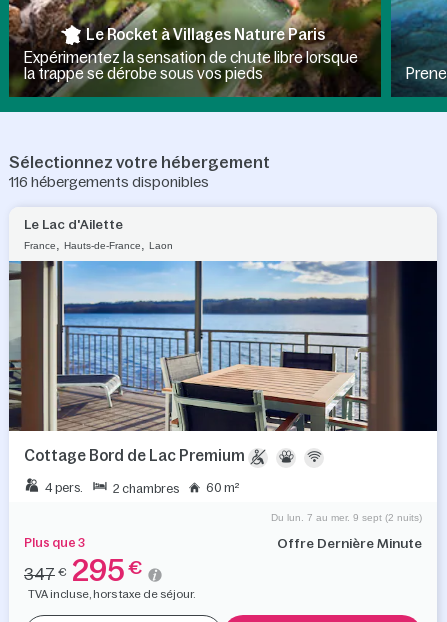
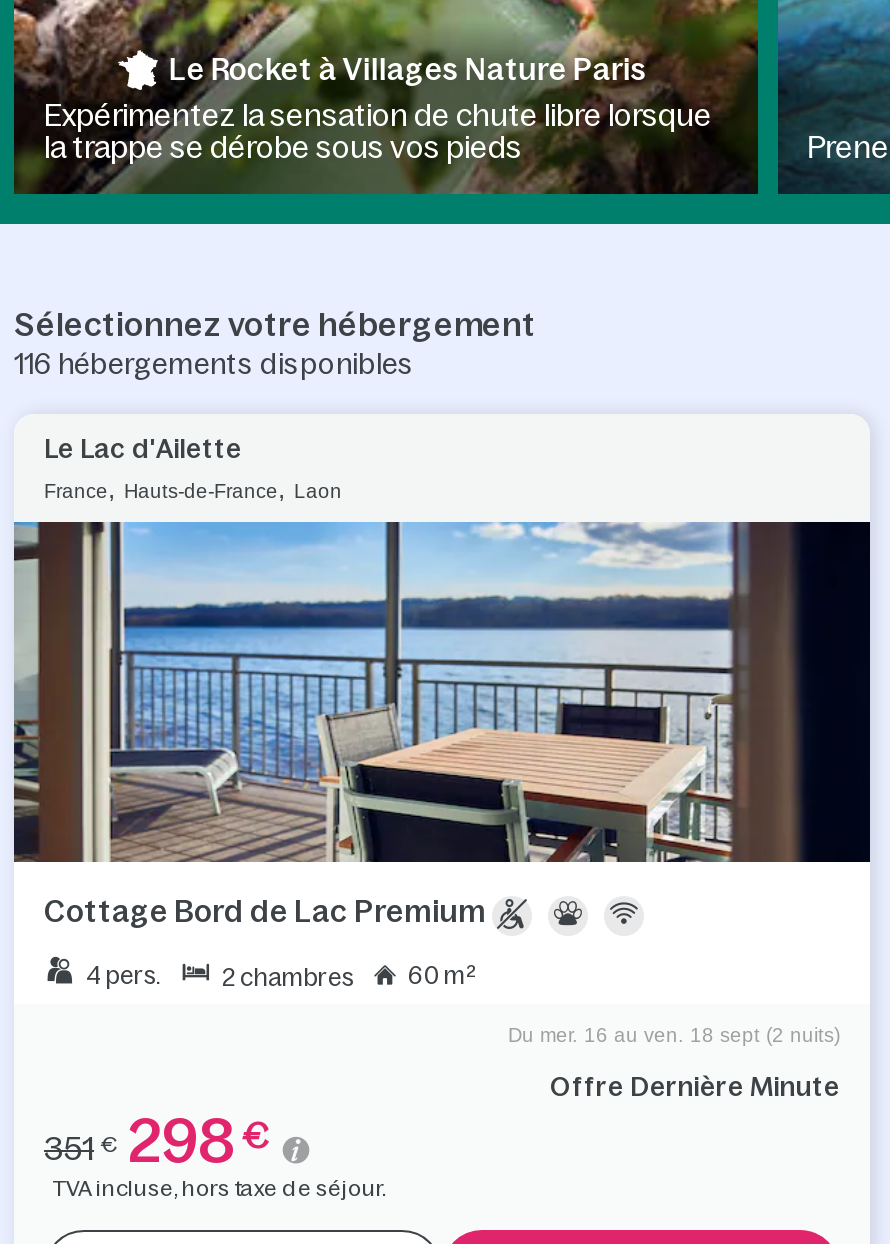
- Du lun. 7 au mer. 9 sept (2 nuits)
+ Du mer. 16 au ven. 18 sept (2 nuits)

- Plus que 3

- 347 € 295 €
+ 351 € 298 €
